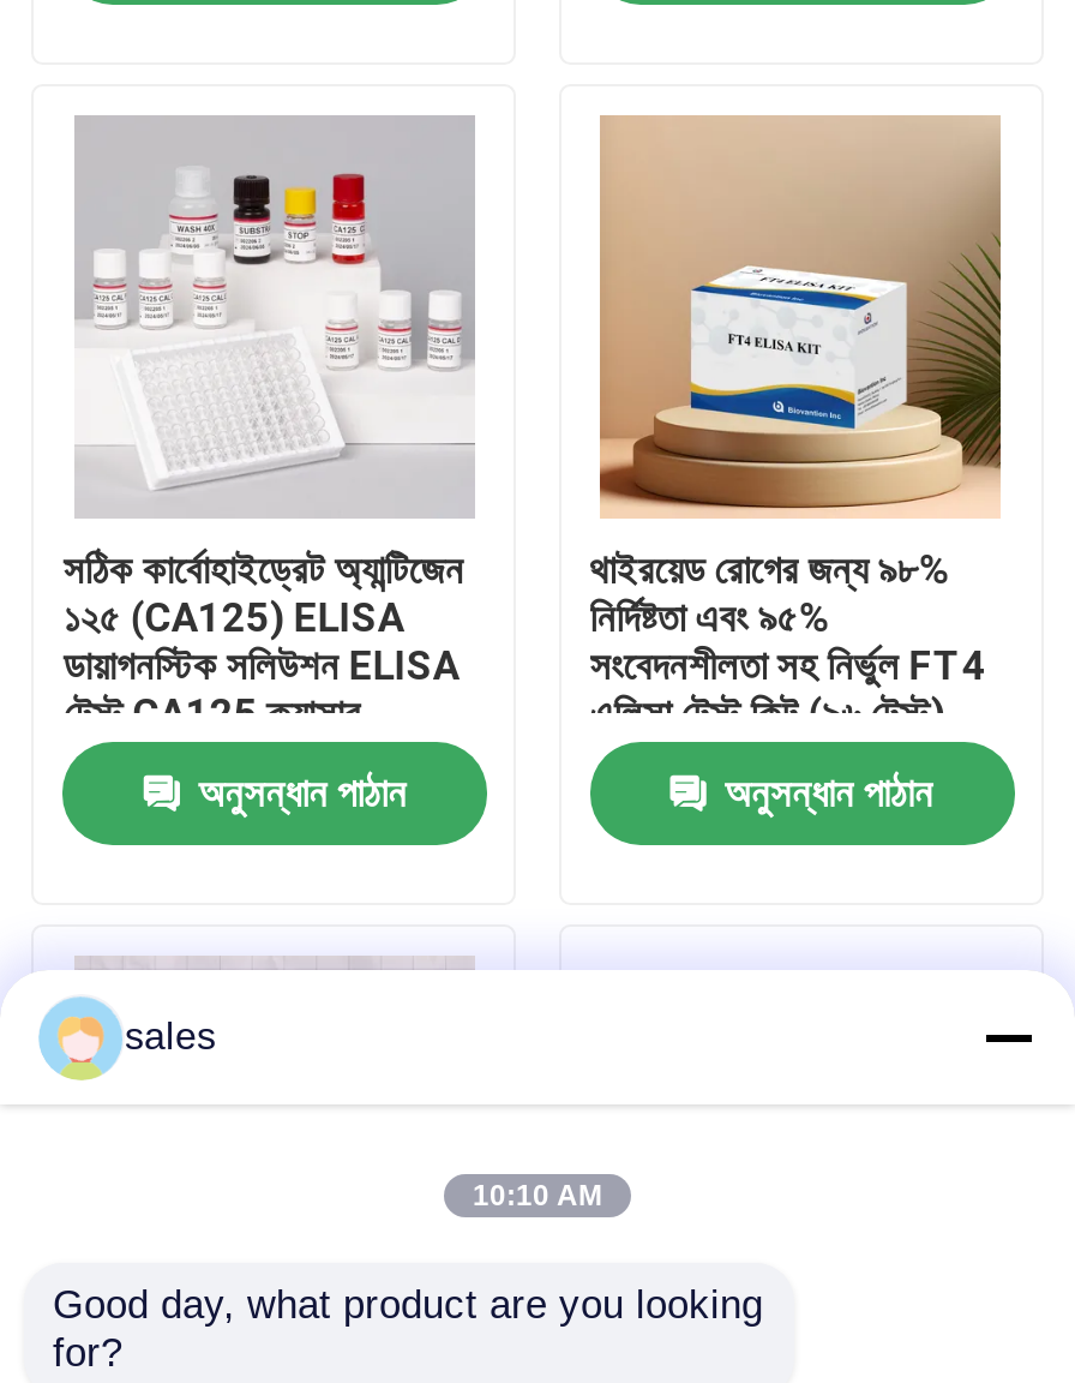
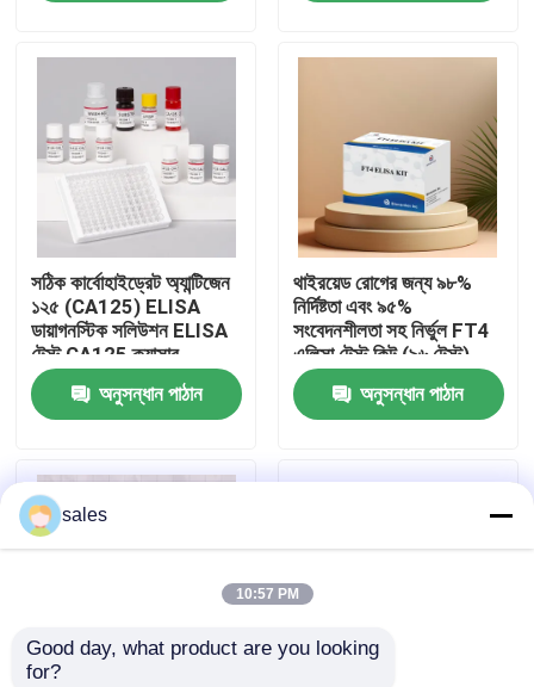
- 10:10 AM
+ 10:57 PM
